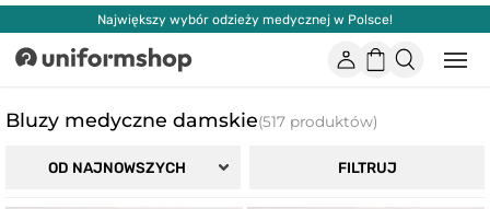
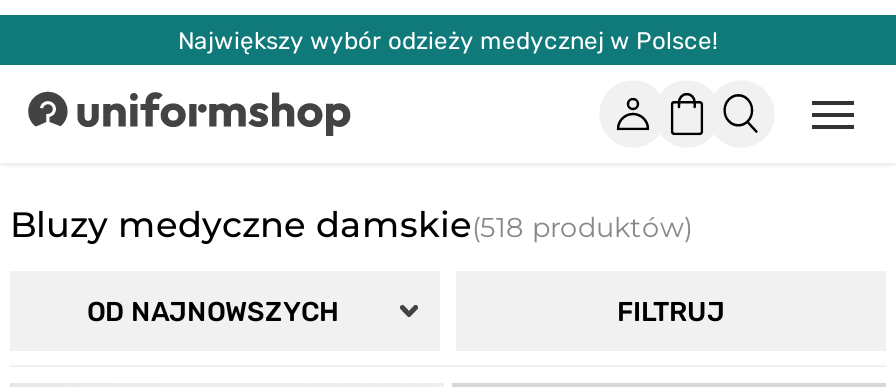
- Bluzy medyczne damskie(517 produktów)
+ Bluzy medyczne damskie(518 produktów)
